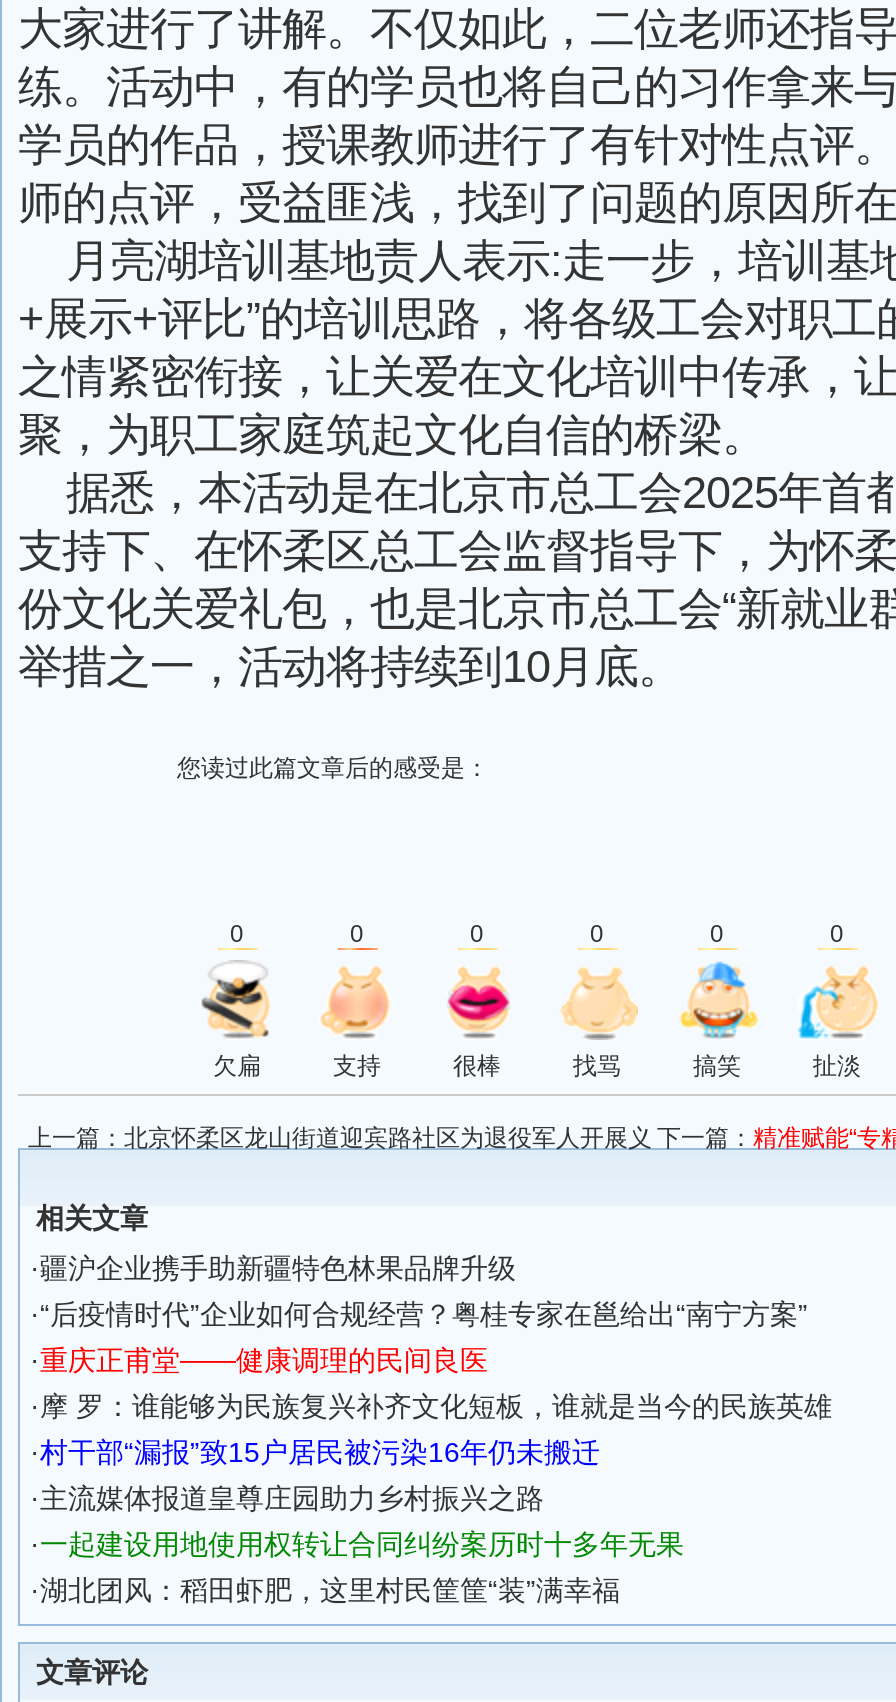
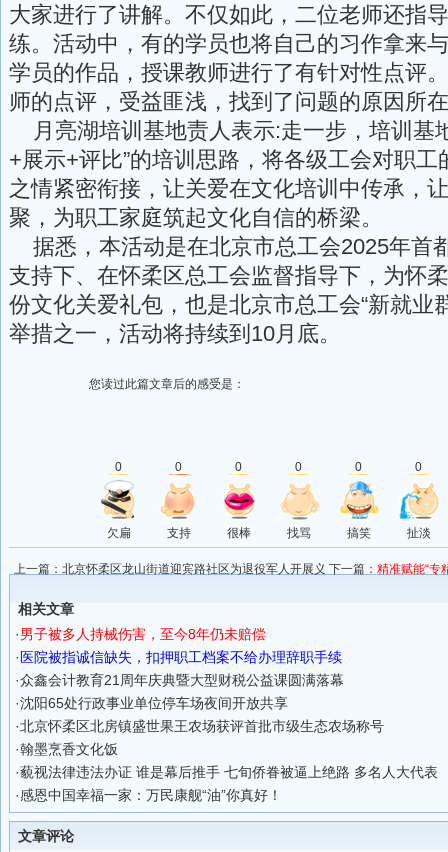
- ·疆沪企业携手助新疆特色林果品牌升级
- ·“后疫情时代”企业如何合规经营？粤桂专家在邕给出“南宁方案”
- ·重庆正甫堂——健康调理的民间良医
- ·摩 罗：谁能够为民族复兴补齐文化短板，谁就是当今的民族英雄
- ·村干部“漏报”致15户居民被污染16年仍未搬迁
- ·主流媒体报道皇尊庄园助力乡村振兴之路
- ·一起建设用地使用权转让合同纠纷案历时十多年无果
- ·湖北团风：稻田虾肥，这里村民筐筐“装”满幸福
+ ·男子被多人持械伤害，至今8年仍未赔偿
+ ·医院被指诚信缺失，扣押职工档案不给办理辞职手续
+ ·众鑫会计教育21周年庆典暨大型财税公益课圆满落幕
+ ·沈阳65处行政事业单位停车场夜间开放共享
+ ·北京怀柔区北房镇盛世果王农场获评首批市级生态农场称号
+ ·翰墨烹香文化饭
+ ·藐视法律违法办证 谁是幕后推手 七旬侨眷被逼上绝路 多名人大代表
+ ·感恩中国幸福一家：万民康舰“油”你真好！
